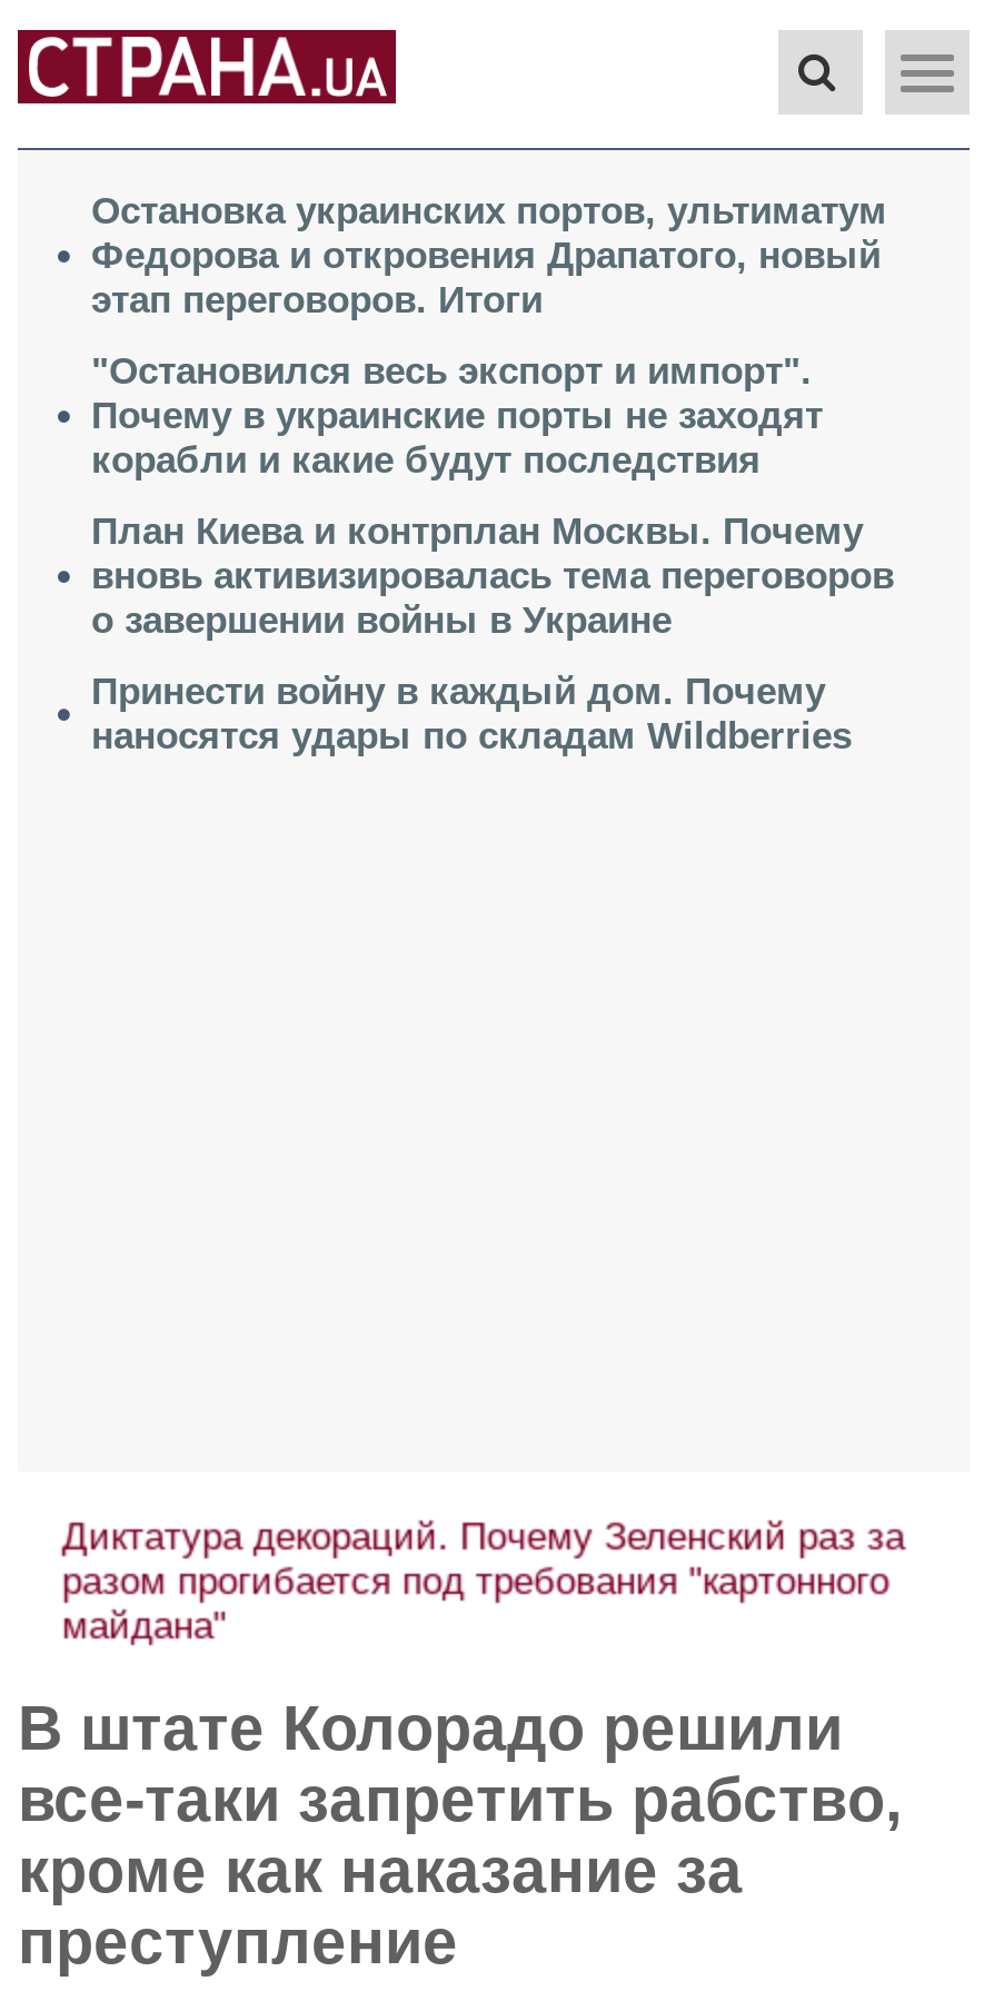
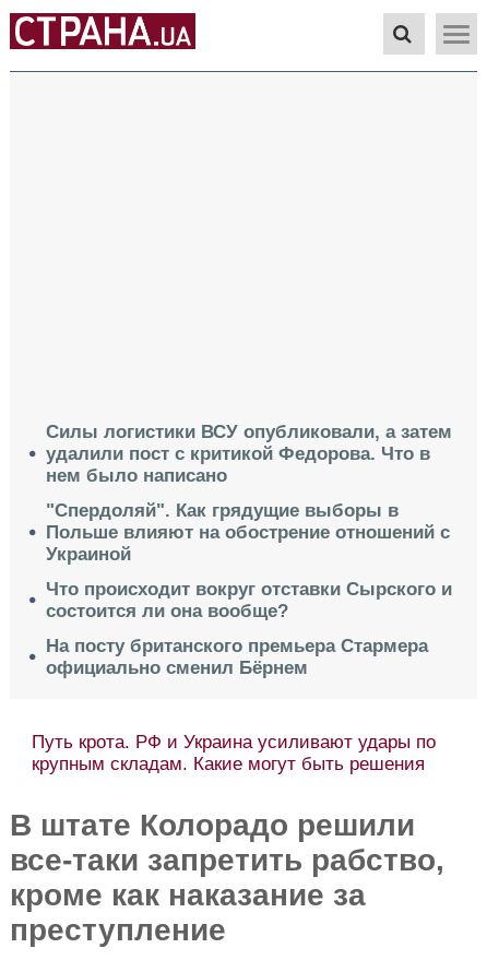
- Остановка украинских портов, ультиматум
- Федорова и откровения Драпатого, новый
- этап переговоров. Итоги
+ Силы логистики ВСУ опубликовали, а затем
+ удалили пост с критикой Федорова. Что в
+ нем было написано

- "Остановился весь экспорт и импорт".
- Почему в украинские порты не заходят
- корабли и какие будут последствия
+ "Спердоляй". Как грядущие выборы в
+ Польше влияют на обострение отношений с
+ Украиной

- План Киева и контрплан Москвы. Почему
- вновь активизировалась тема переговоров
- о завершении войны в Украине
+ Что происходит вокруг отставки Сырского и
+ состоится ли она вообще?

- Принести войну в каждый дом. Почему
- наносятся удары по складам Wildberries
+ На посту британского премьера Стармера
+ официально сменил Бёрнем

- Диктатура декораций. Почему Зеленский раз за
- разом прогибается под требования "картонного
- майдана"
+ Путь крота. РФ и Украина усиливают удары по
+ крупным складам. Какие могут быть решения
